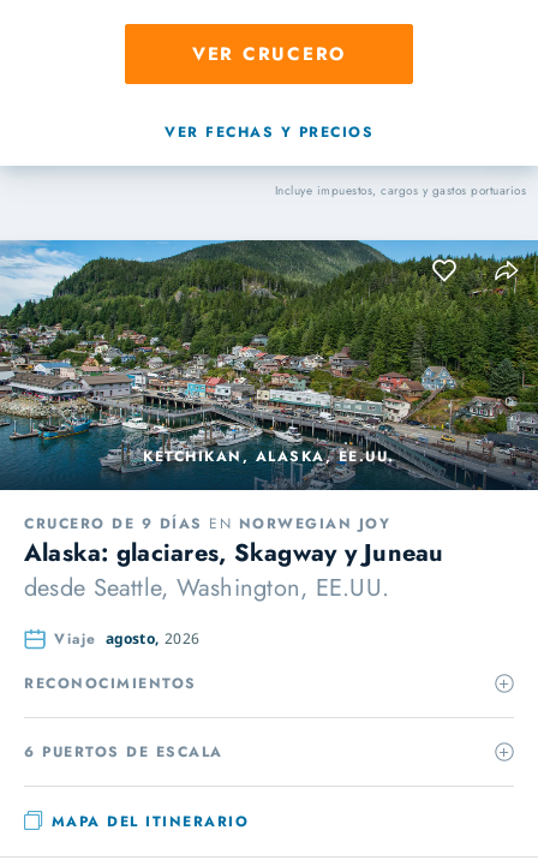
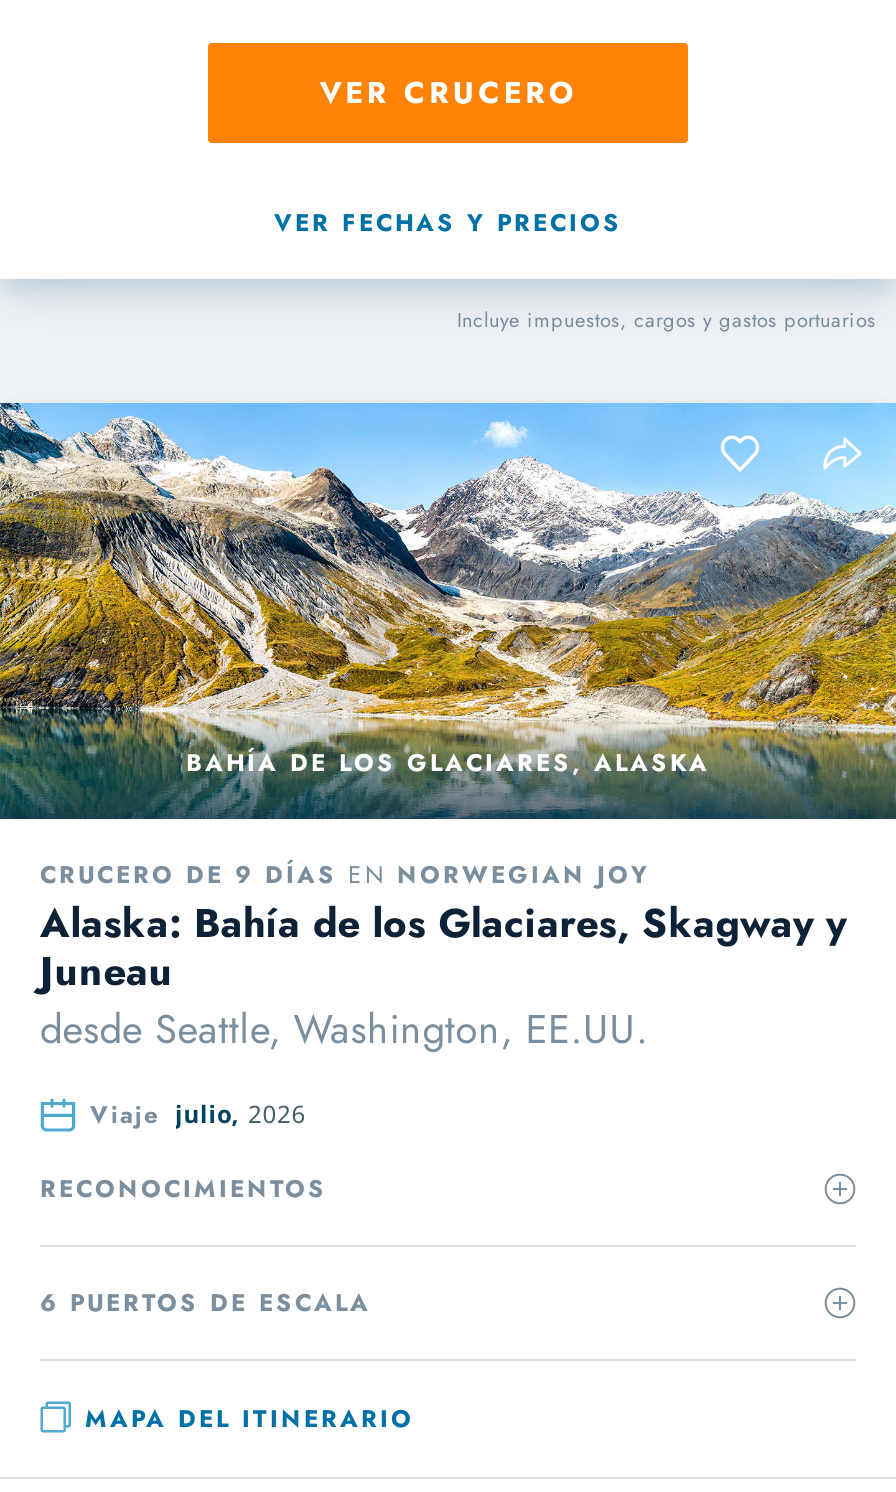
- [image]
- KETCHIKAN, ALASKA, EE.UU.
+ [image]
+ BAHÍA DE LOS GLACIARES, ALASKA

- Alaska: glaciares, Skagway y Juneau
+ Alaska: Bahía de los Glaciares, Skagway y
+ Juneau

- Viaje agosto, 2026
+ Viaje julio, 2026
